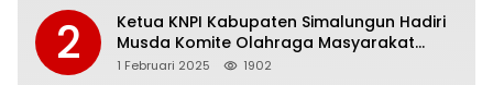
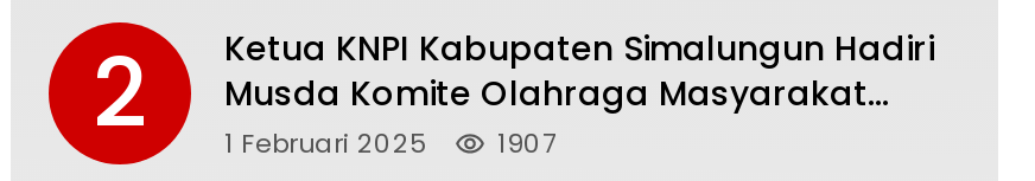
- 1902
+ 1907
